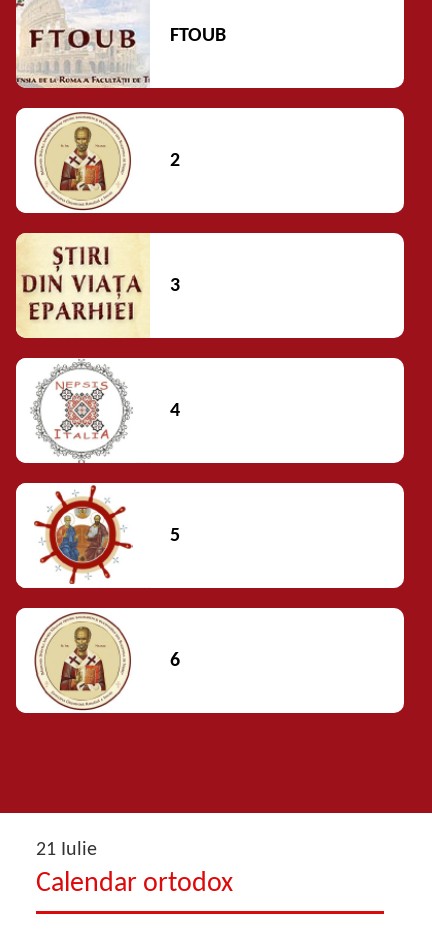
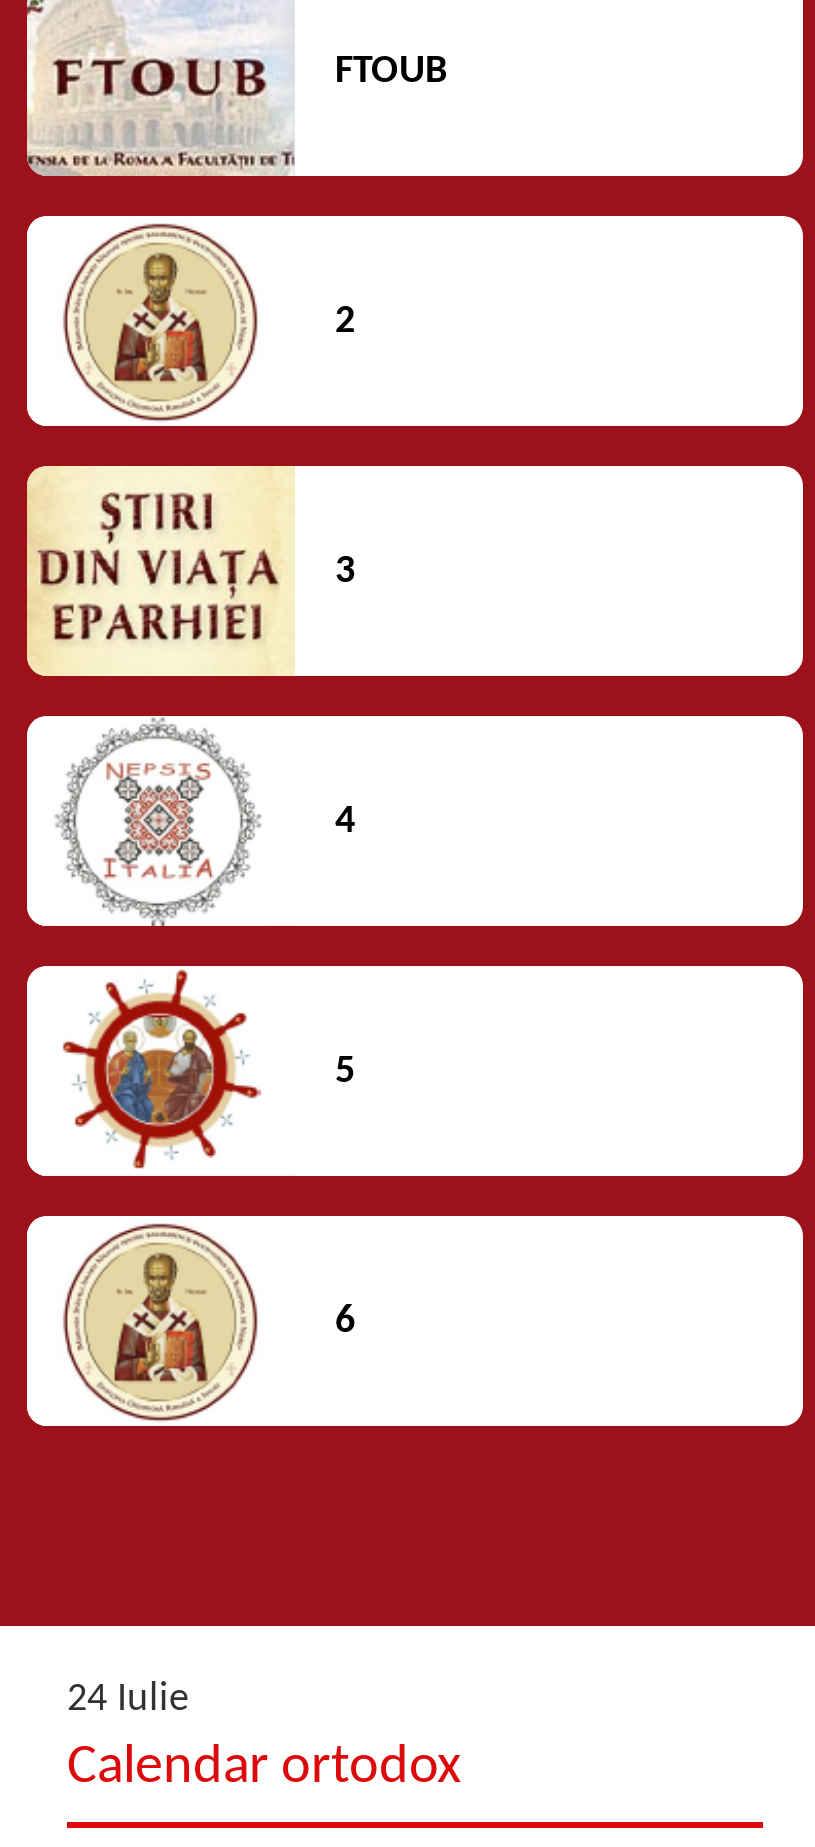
- 21 Iulie
+ 24 Iulie
